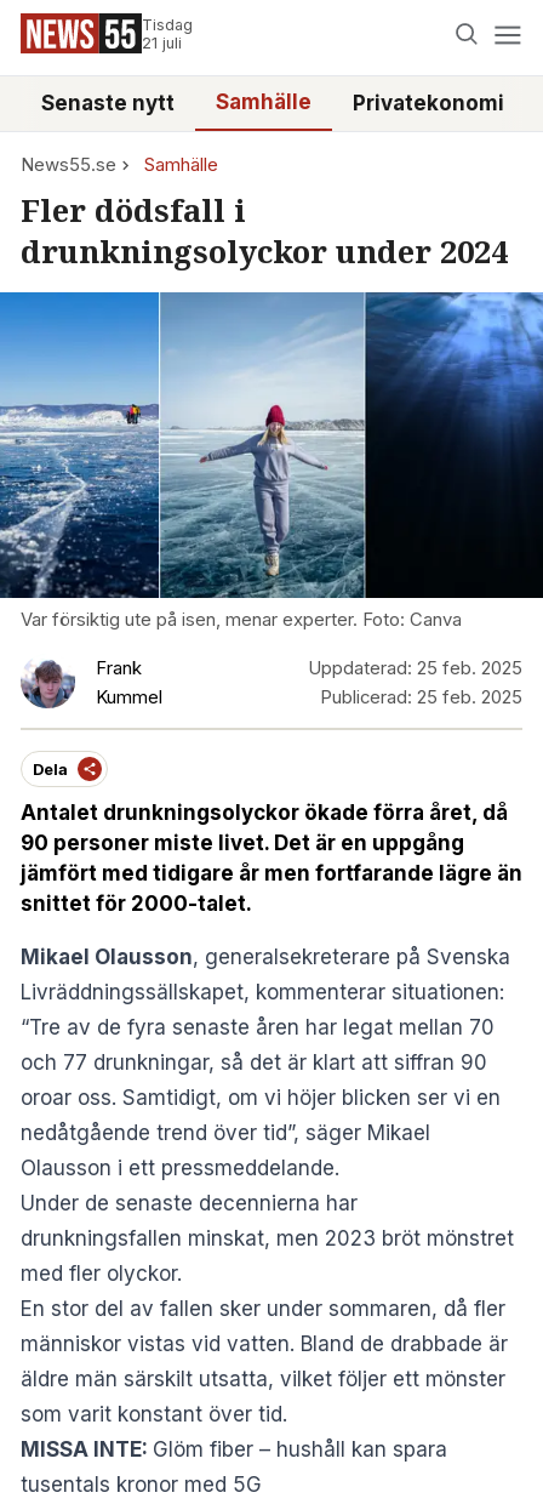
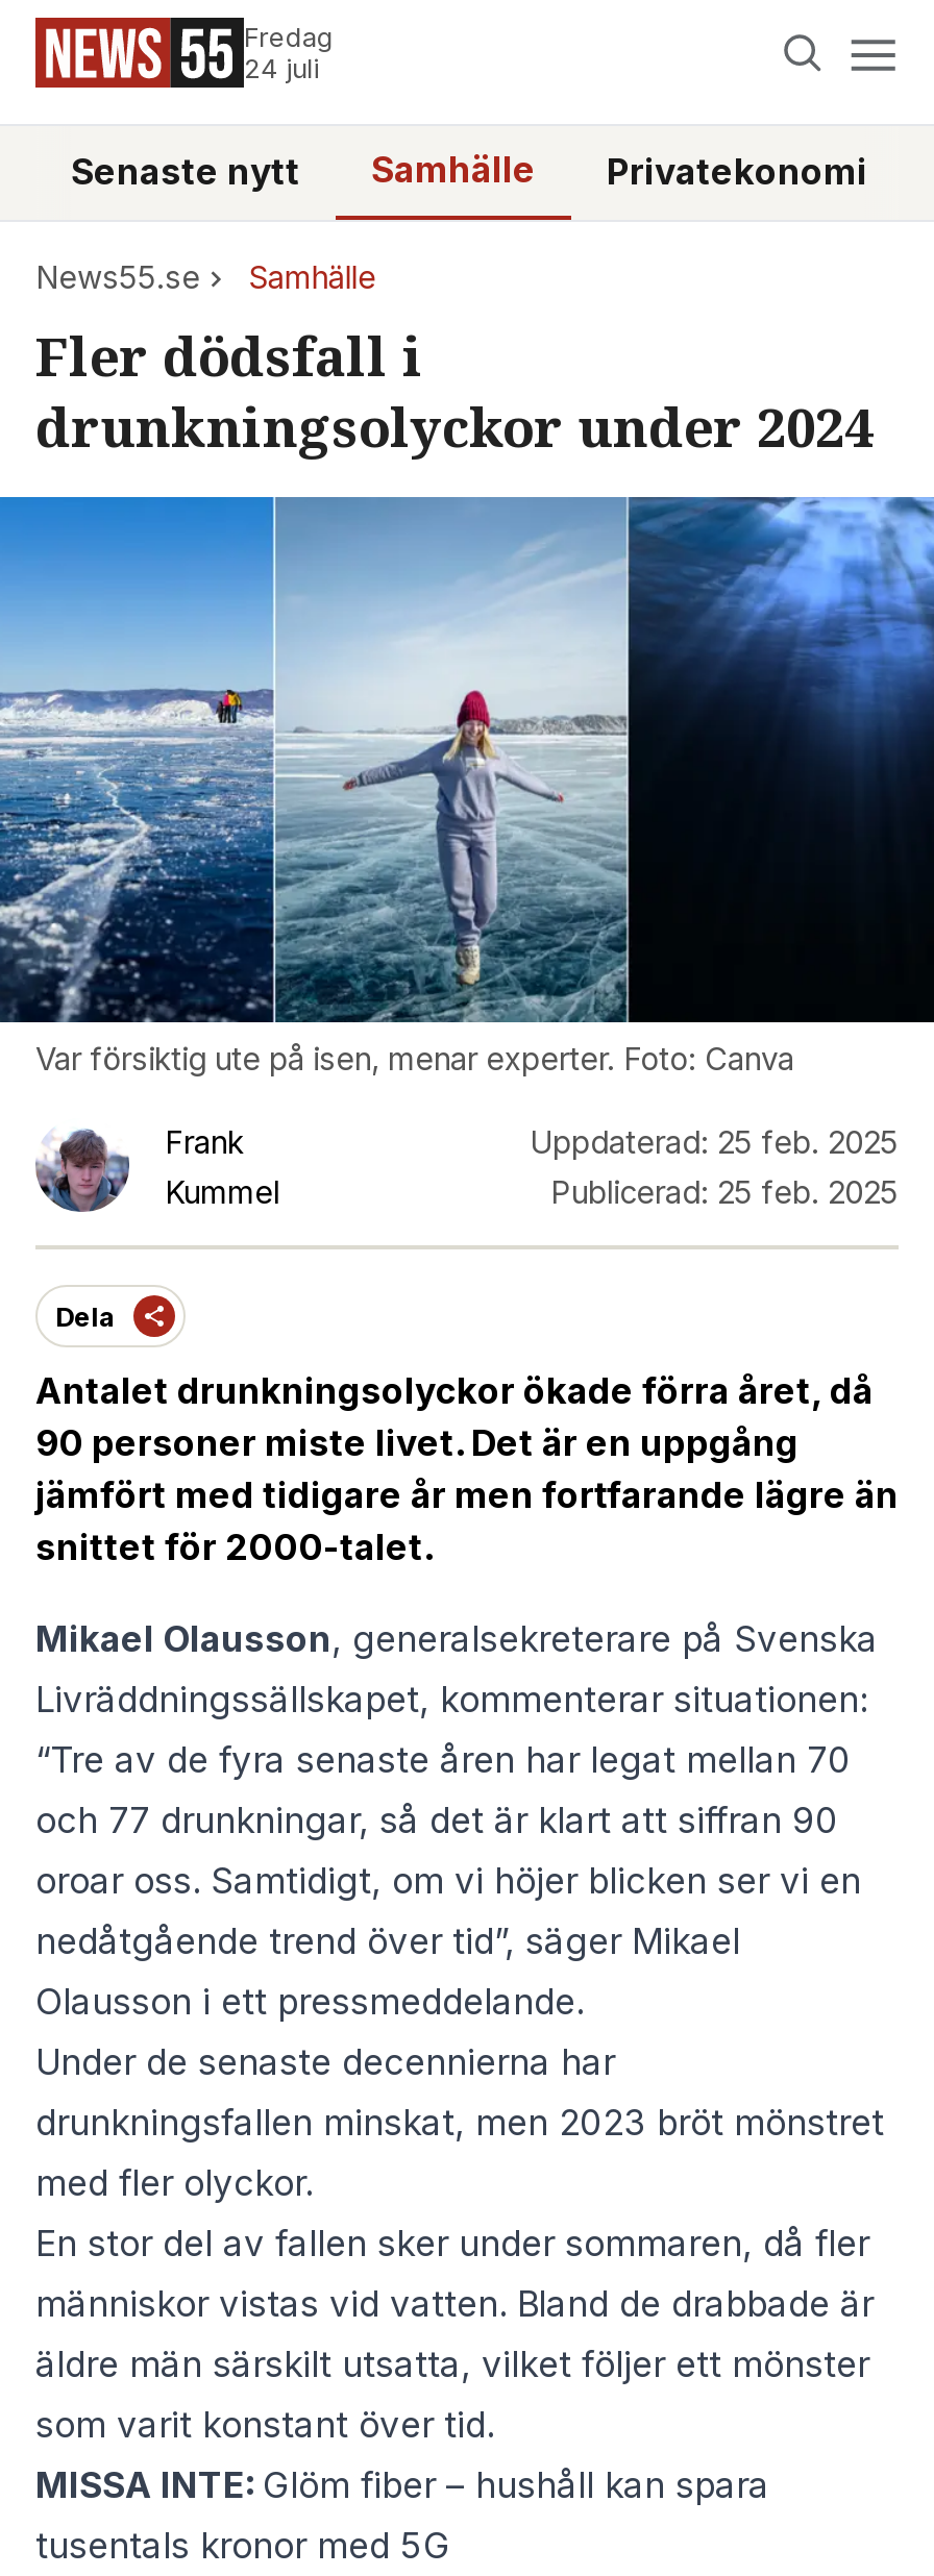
- Tisdag
- 21 juli
+ Fredag
+ 24 juli
